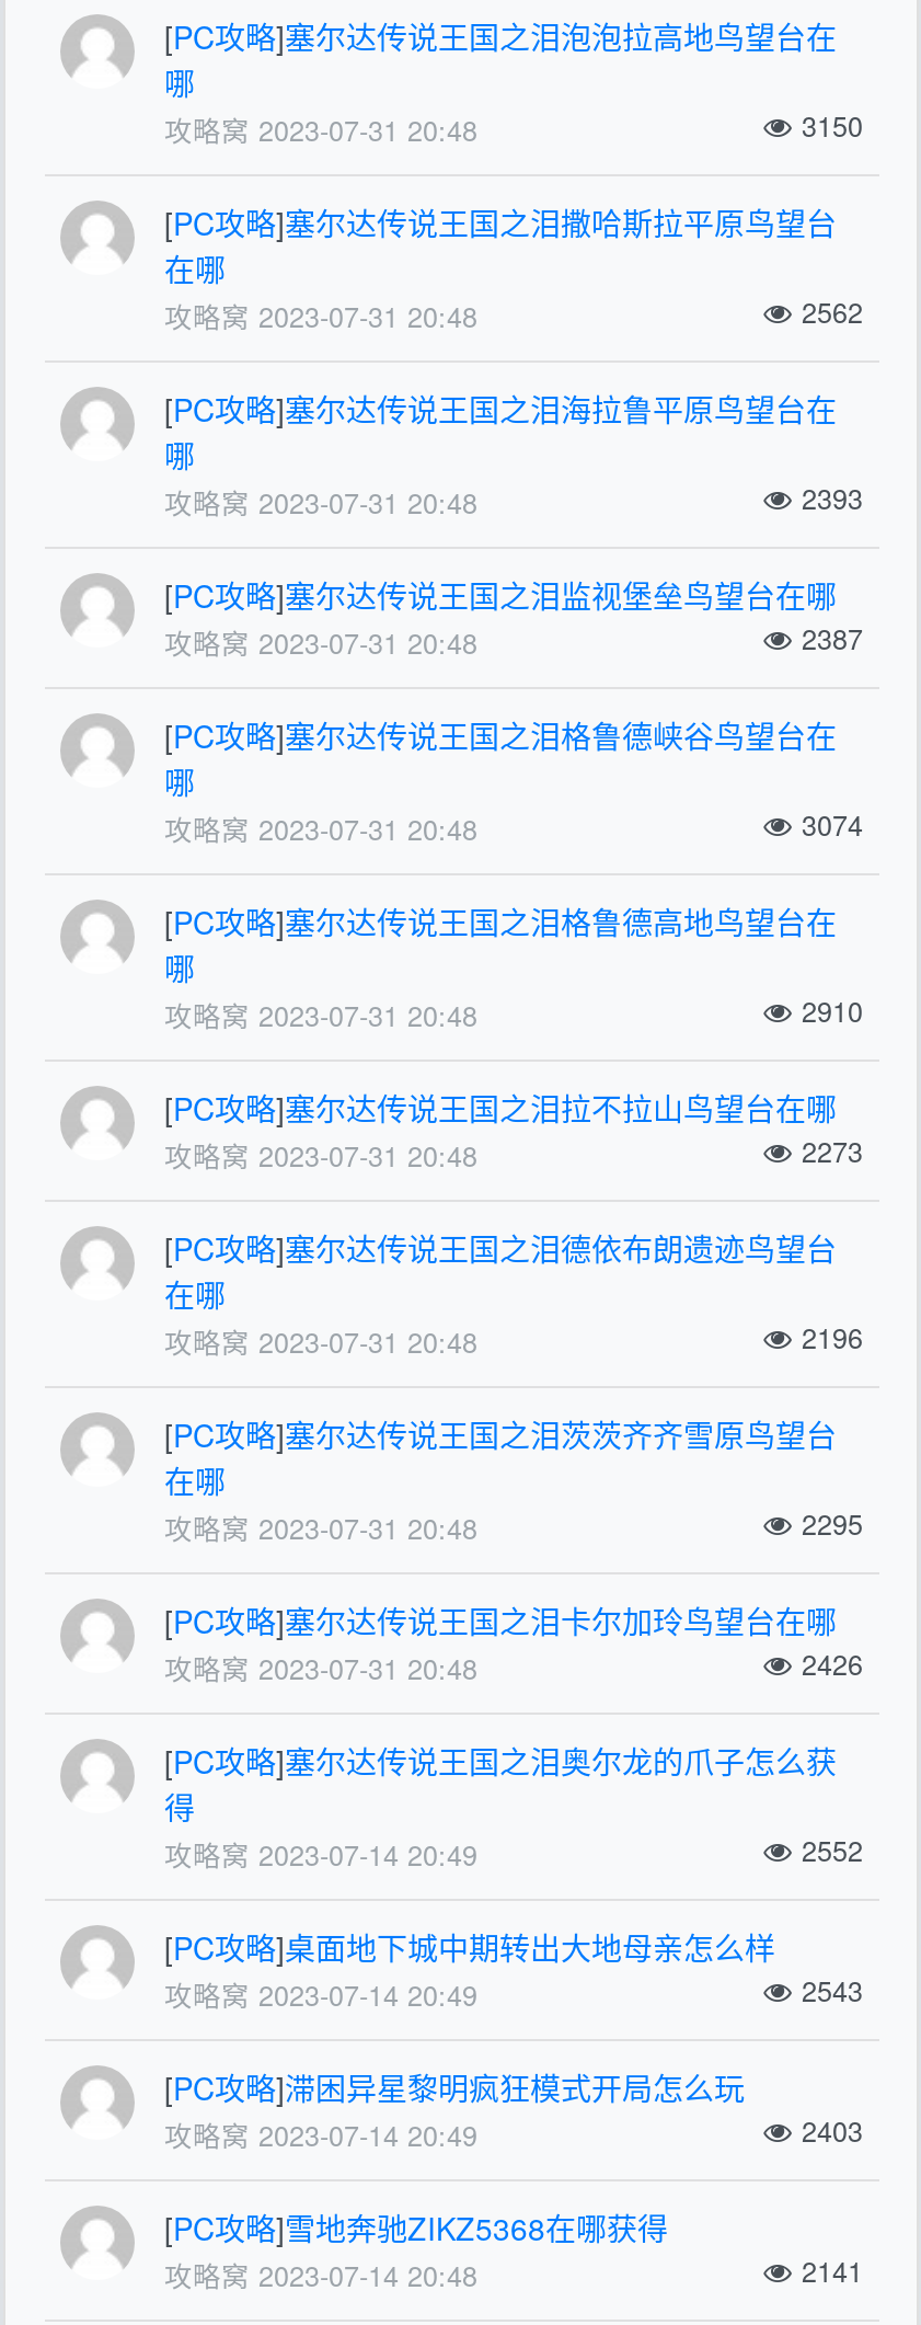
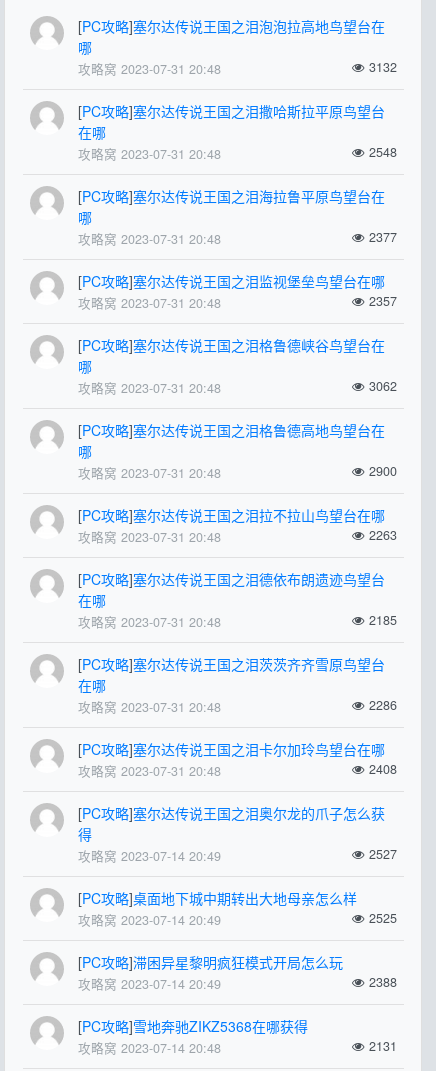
- 3150
+ 3132

- 2562
+ 2548

- 2393
+ 2377

- 2387
+ 2357

- 3074
+ 3062

- 2910
+ 2900

- 2273
+ 2263

- 2196
+ 2185

- 2295
+ 2286

- 2426
+ 2408

- 2552
+ 2527

- 2543
+ 2525

- 2403
+ 2388

- 2141
+ 2131
